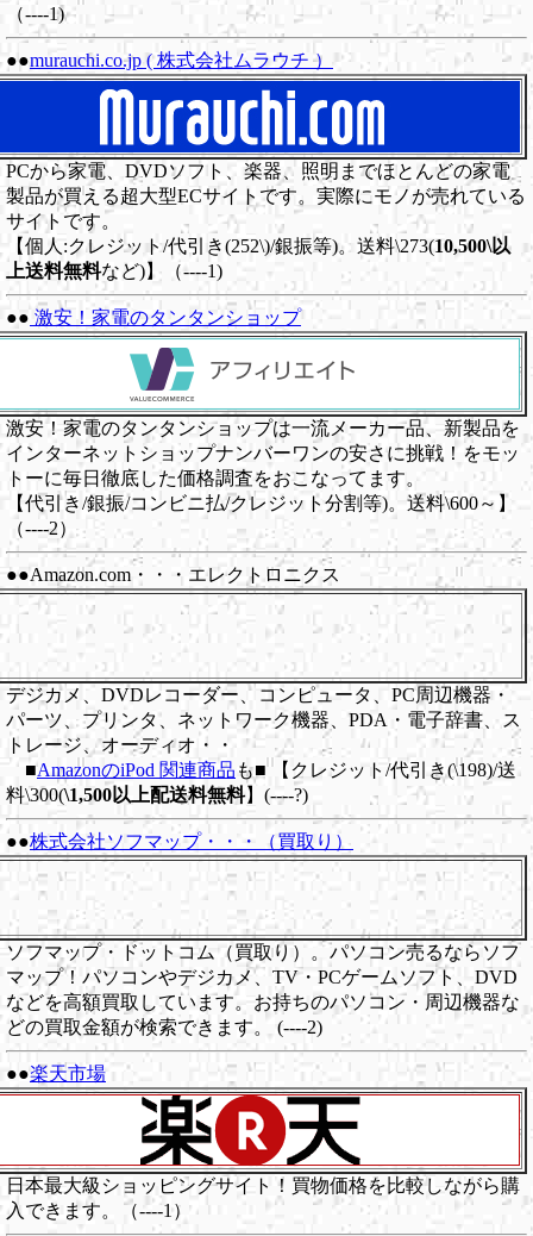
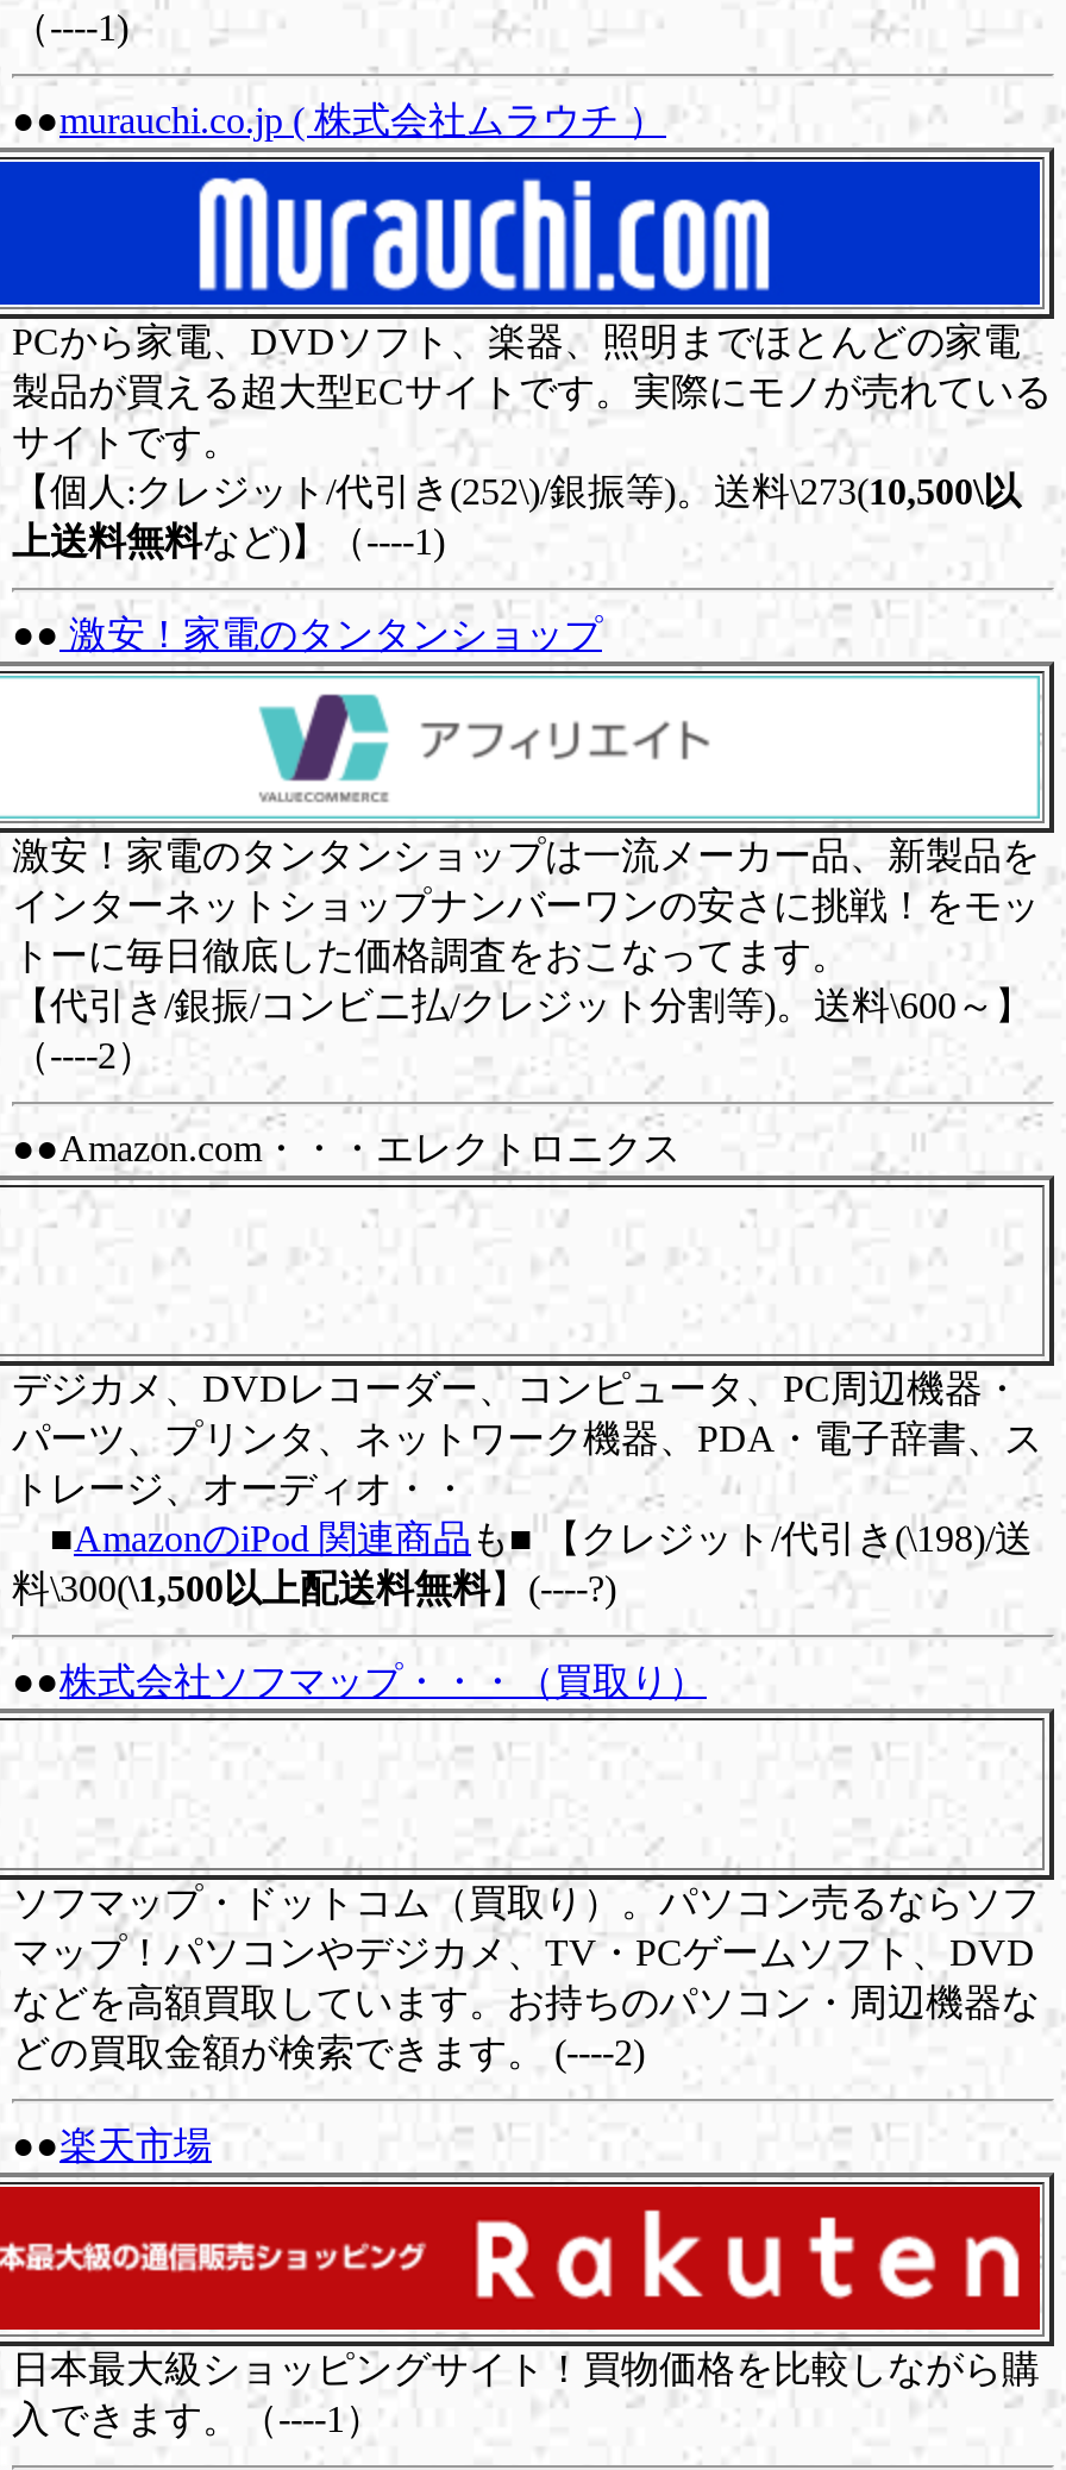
- [image]
+ [image]

- [image]
+ [image]
